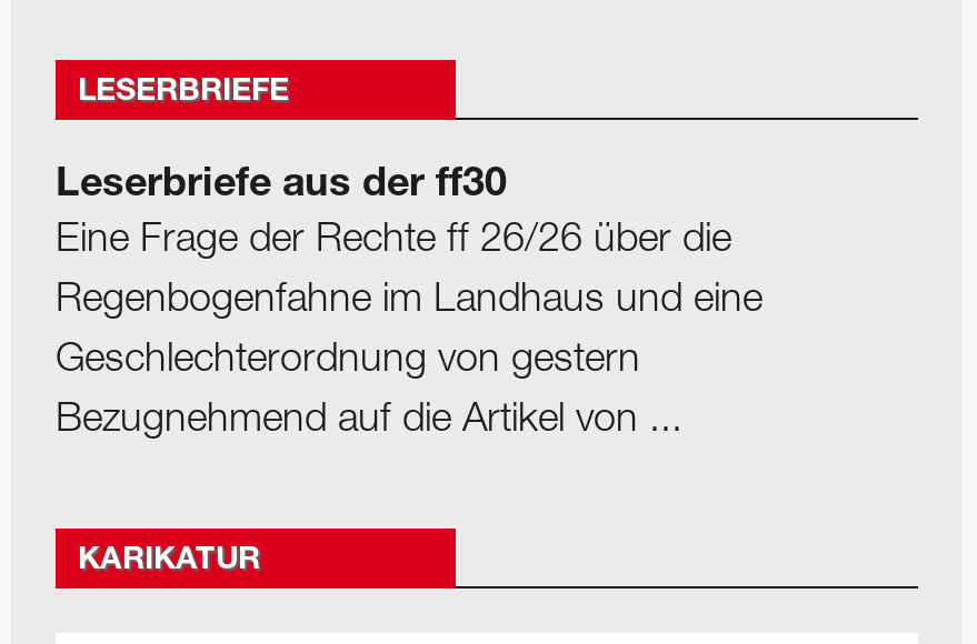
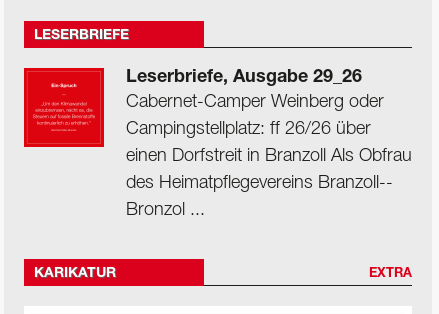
- Leserbriefe aus der ff30
- Eine Frage der Rechte ff 26/26 über die
- Regenbogenfahne im Landhaus und eine
- Geschlechterordnung von gestern
- Bezugnehmend auf die Artikel von ...
+ Leserbriefe, Ausgabe 29_26
+ Cabernet-Camper Weinberg oder
+ Campingstellplatz: ff 26/26 über
+ einen Dorfstreit in Branzoll Als Obfrau
+ des Heimatpflegevereins Branzoll-
+ Bronzol ...

+ EXTRA
